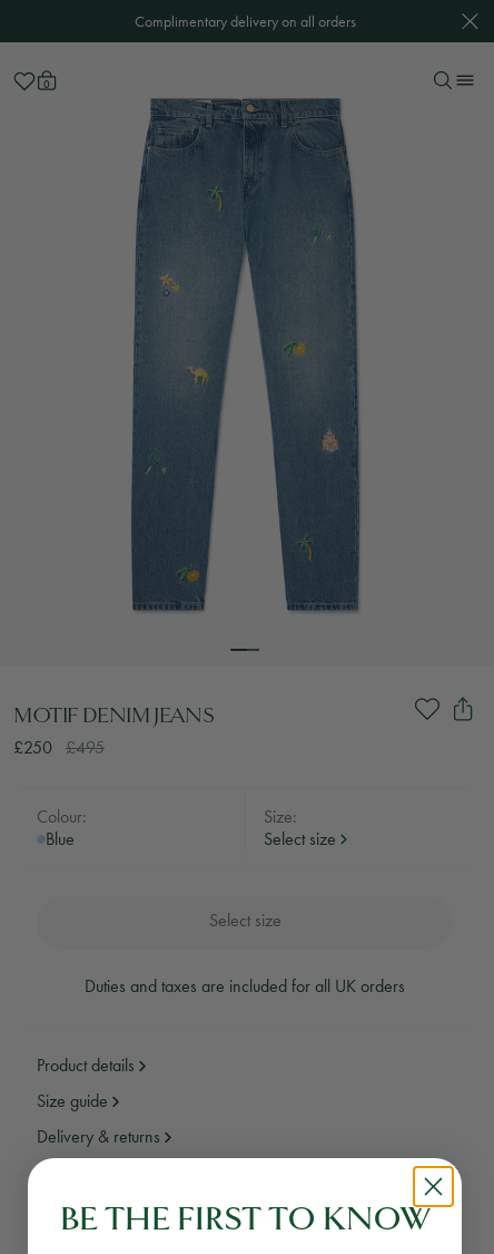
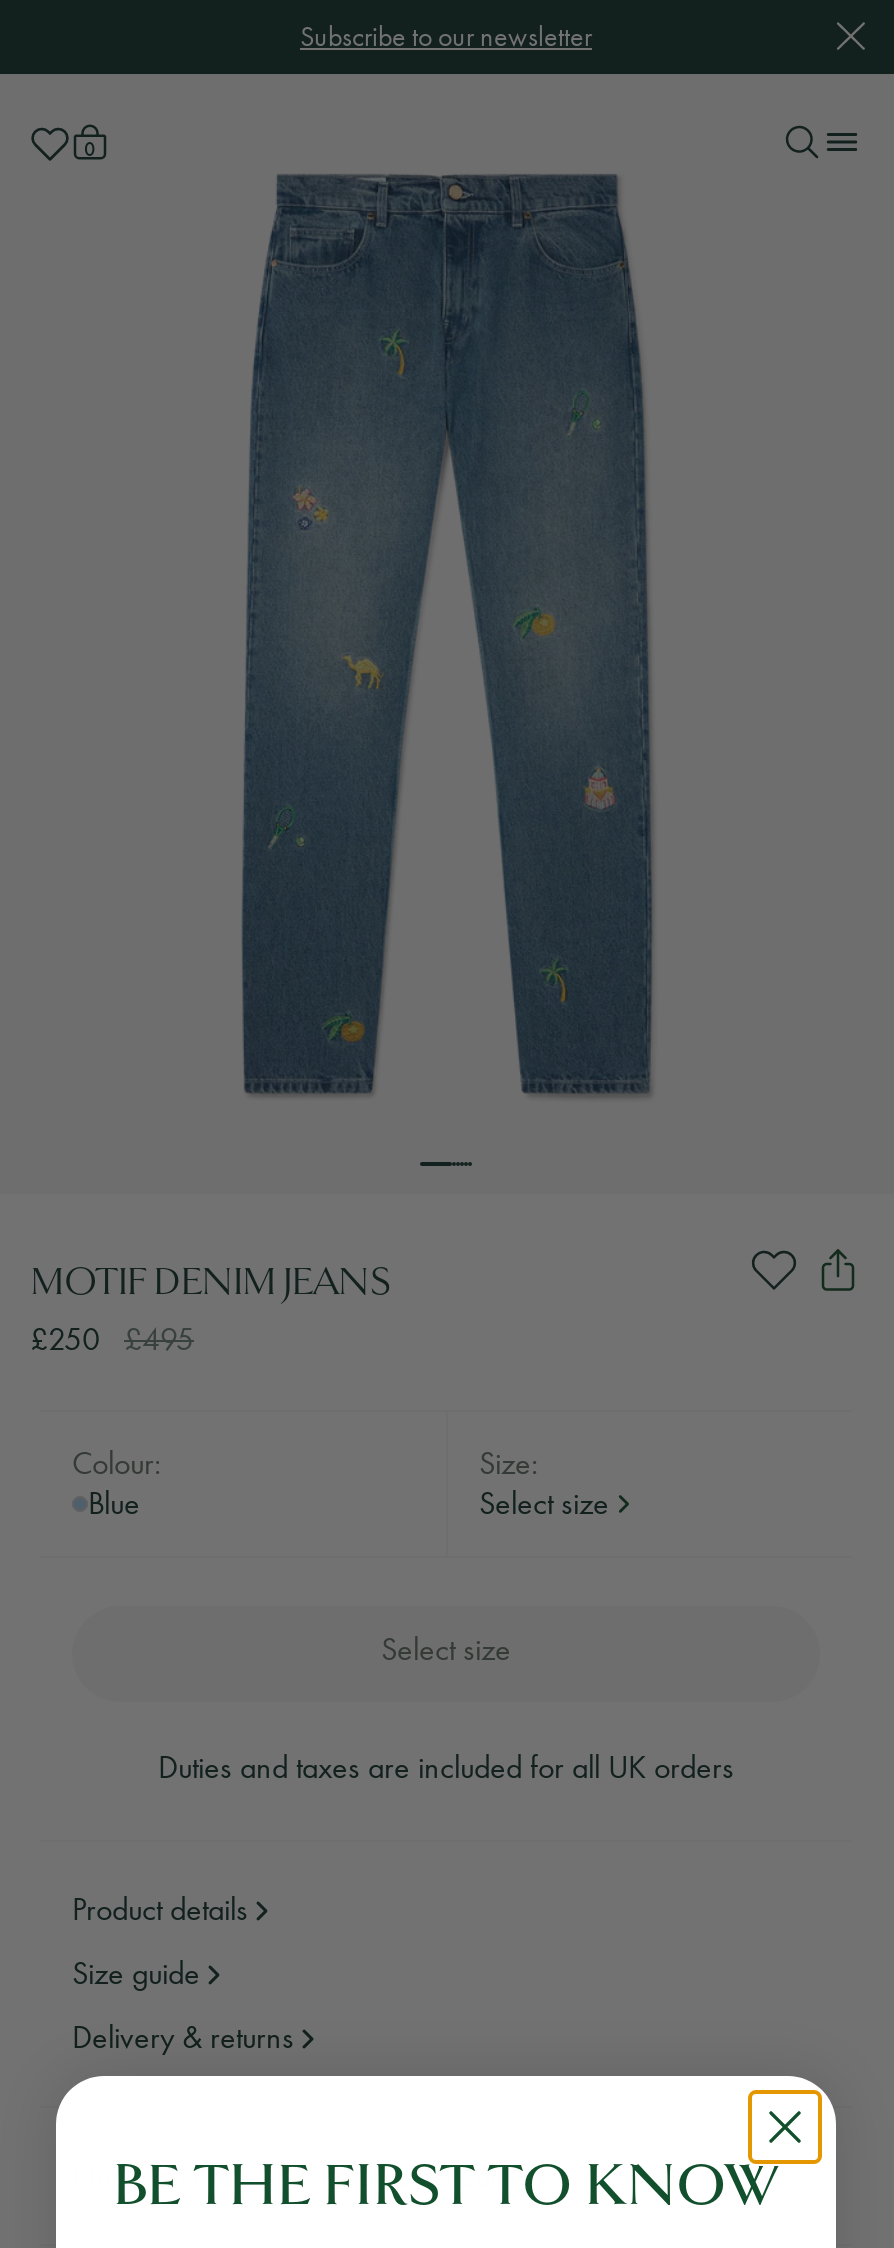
- Complimentary delivery on all orders
+ Subscribe to our newsletter
